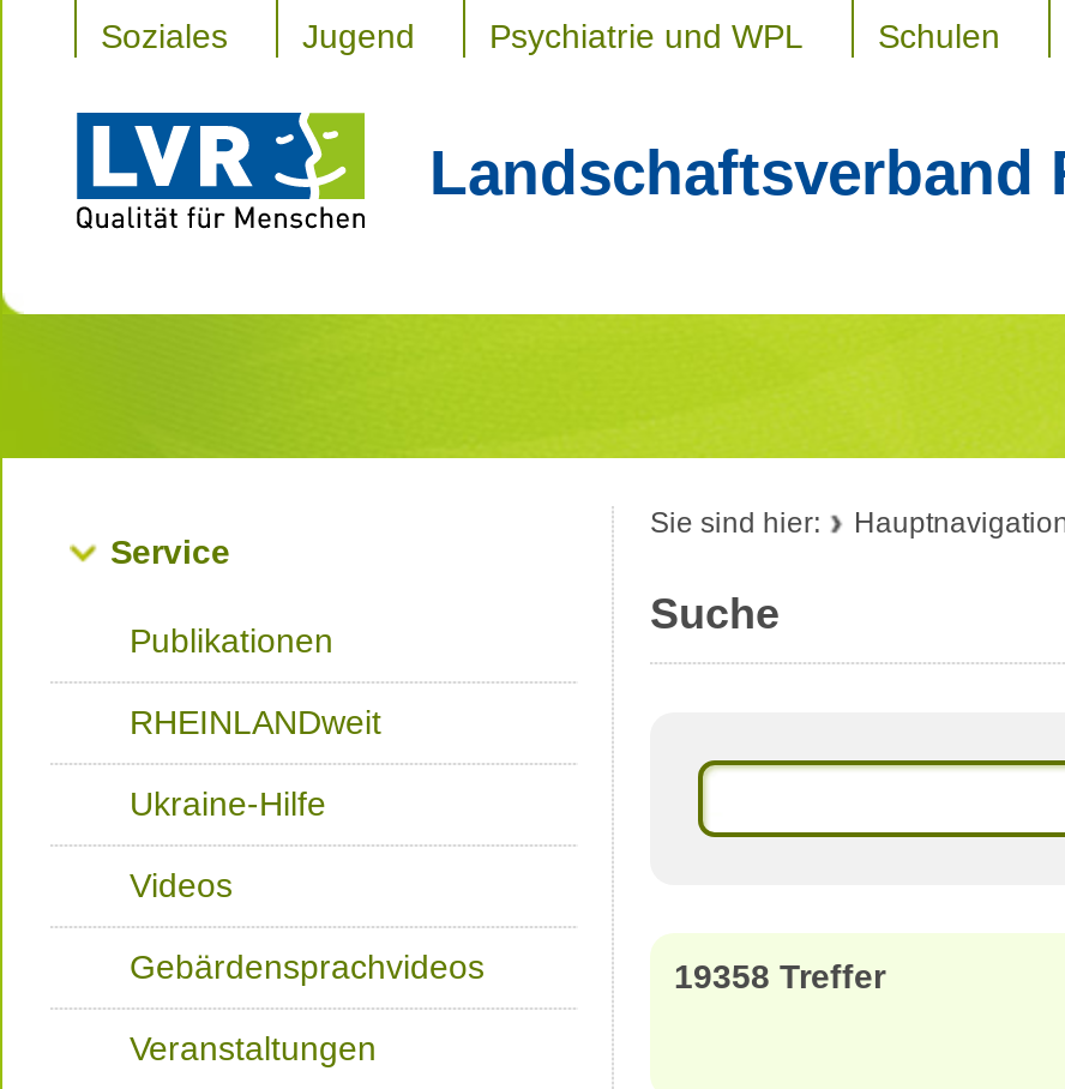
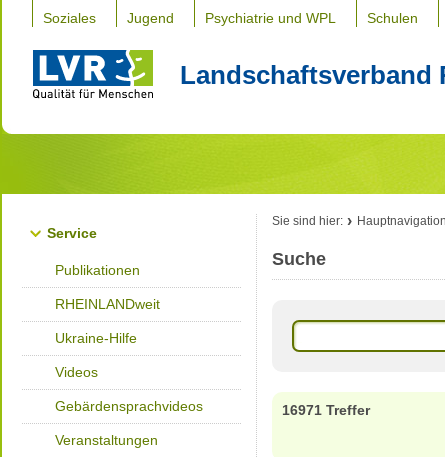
- 19358 Treffer
+ 16971 Treffer
